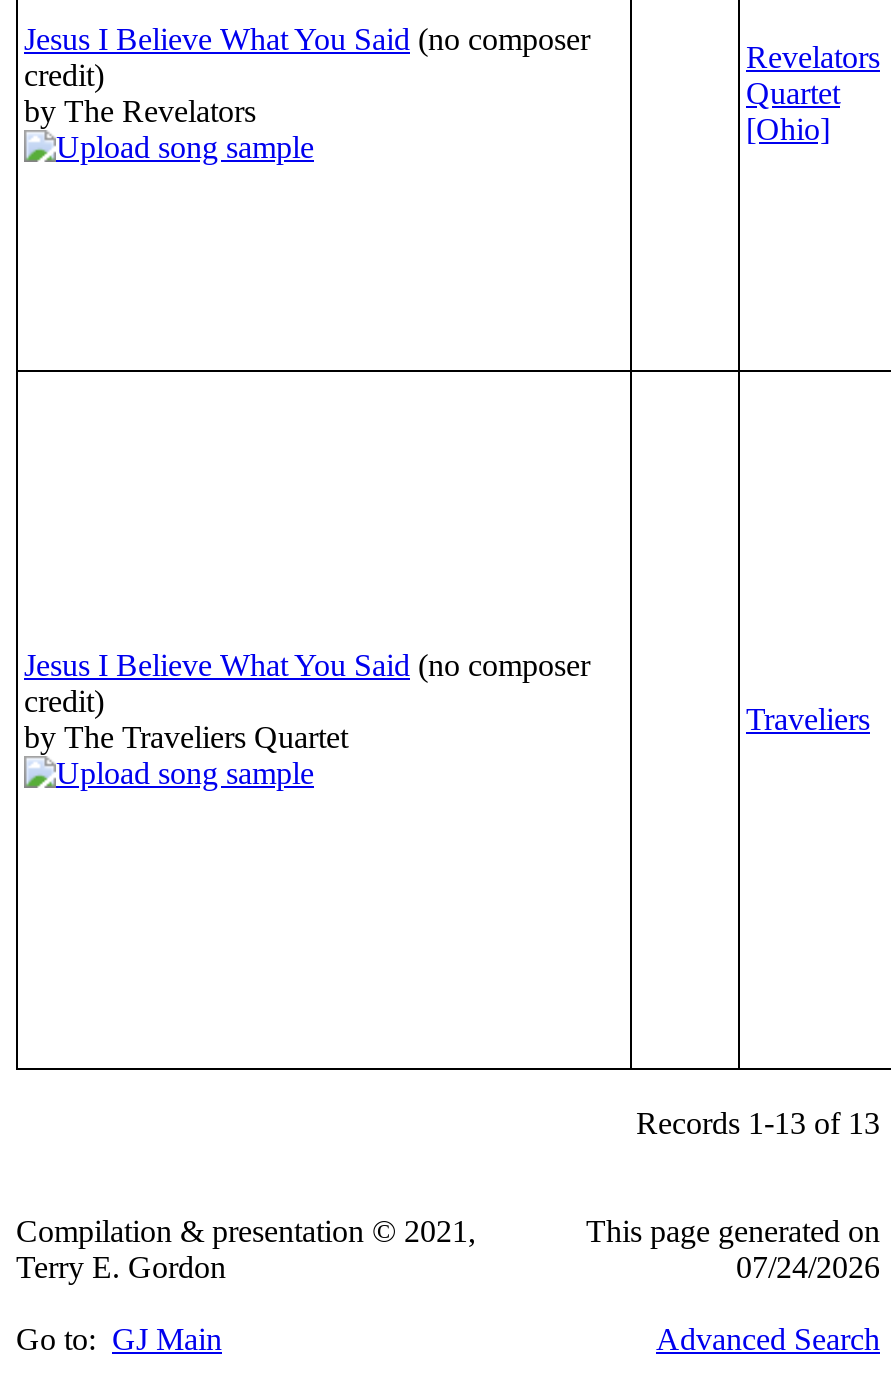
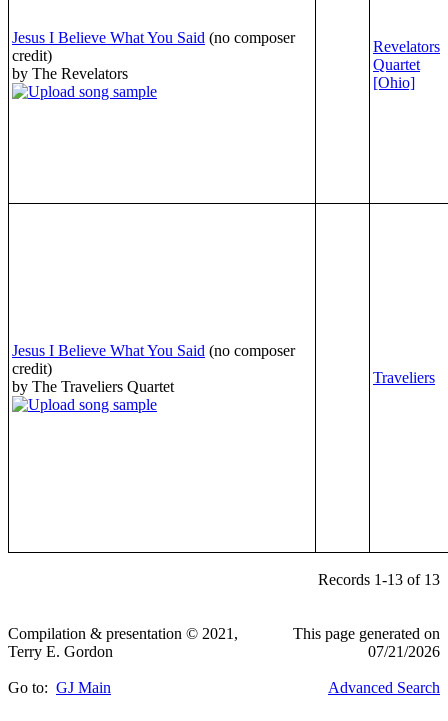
- 07/24/2026
+ 07/21/2026
